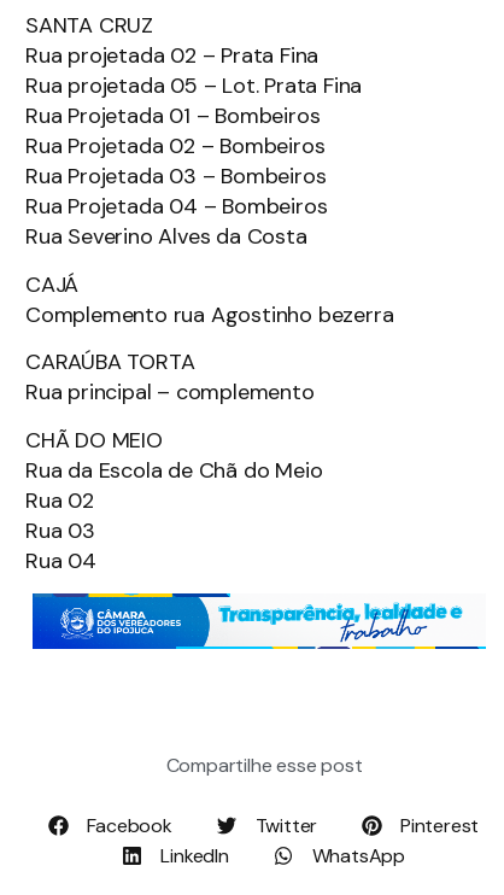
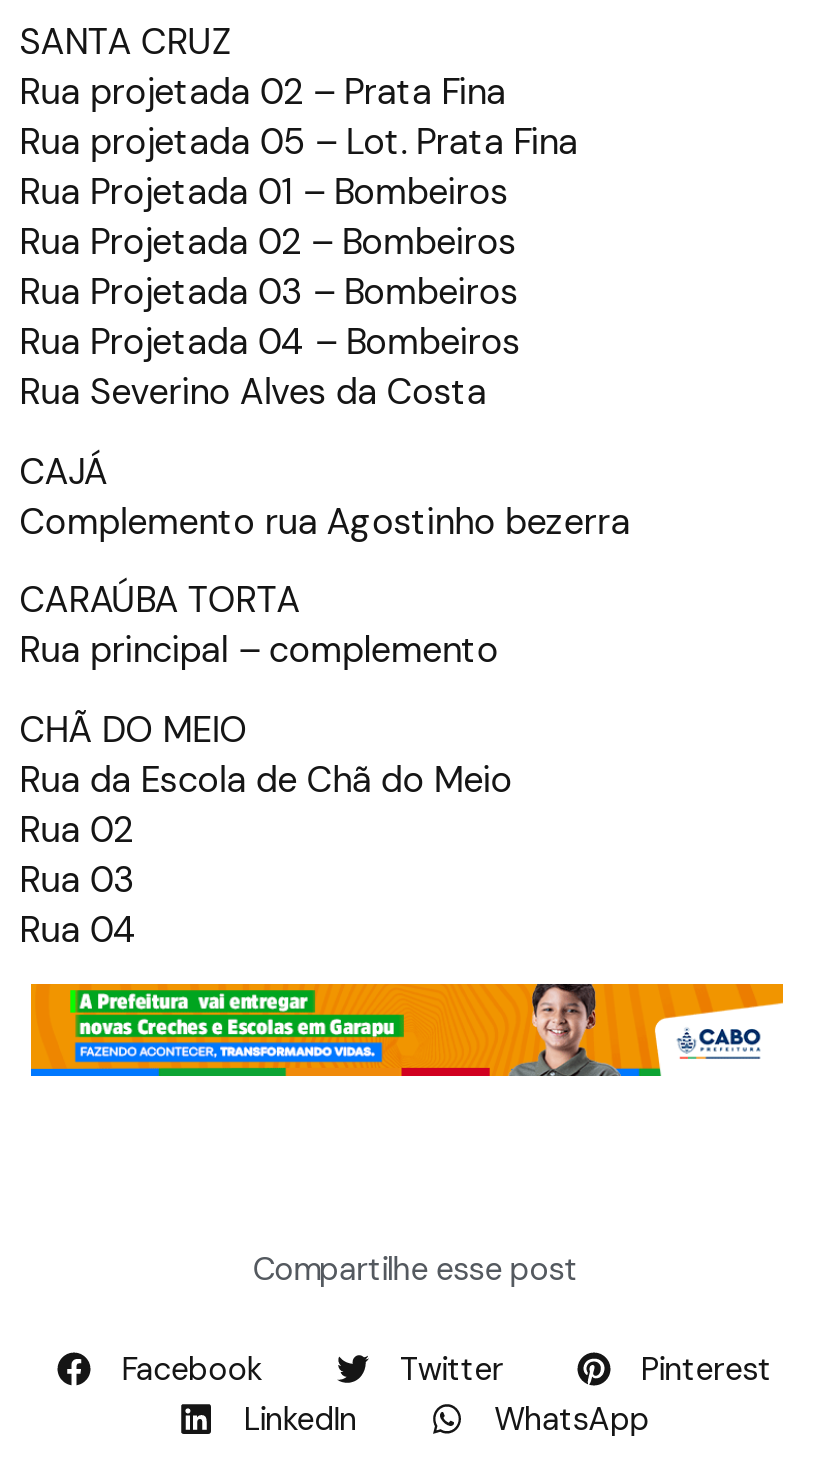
- [image]
+ [image]
